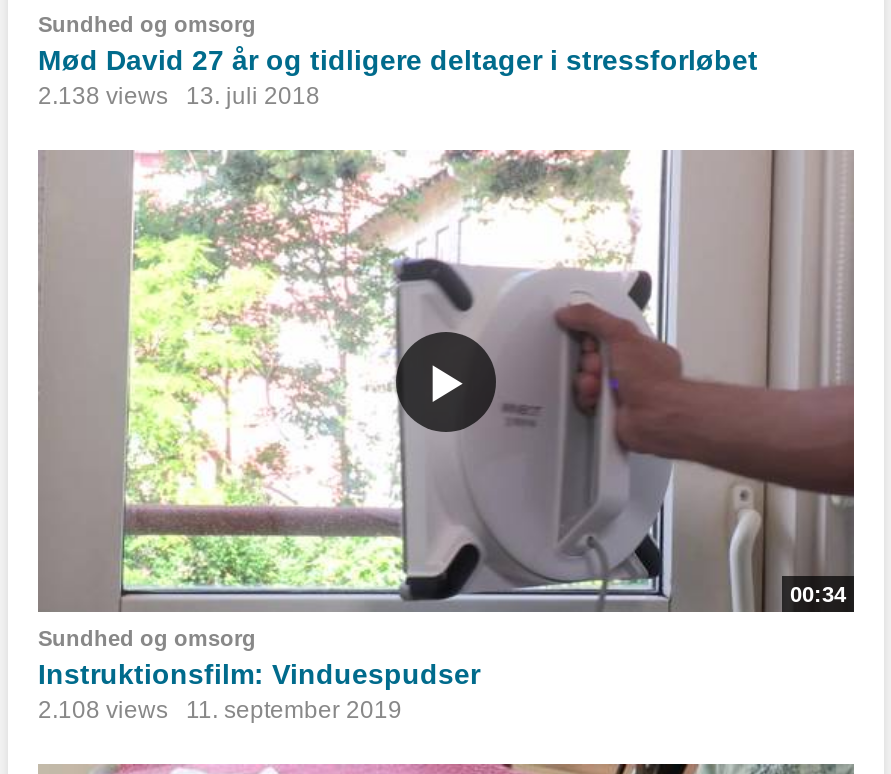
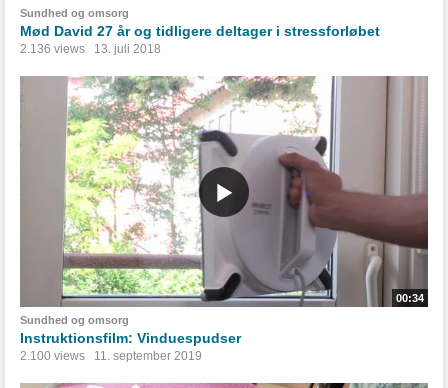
- 2.138 views 13. juli 2018
+ 2.136 views 13. juli 2018

- 2.108 views 11. september 2019
+ 2.100 views 11. september 2019
